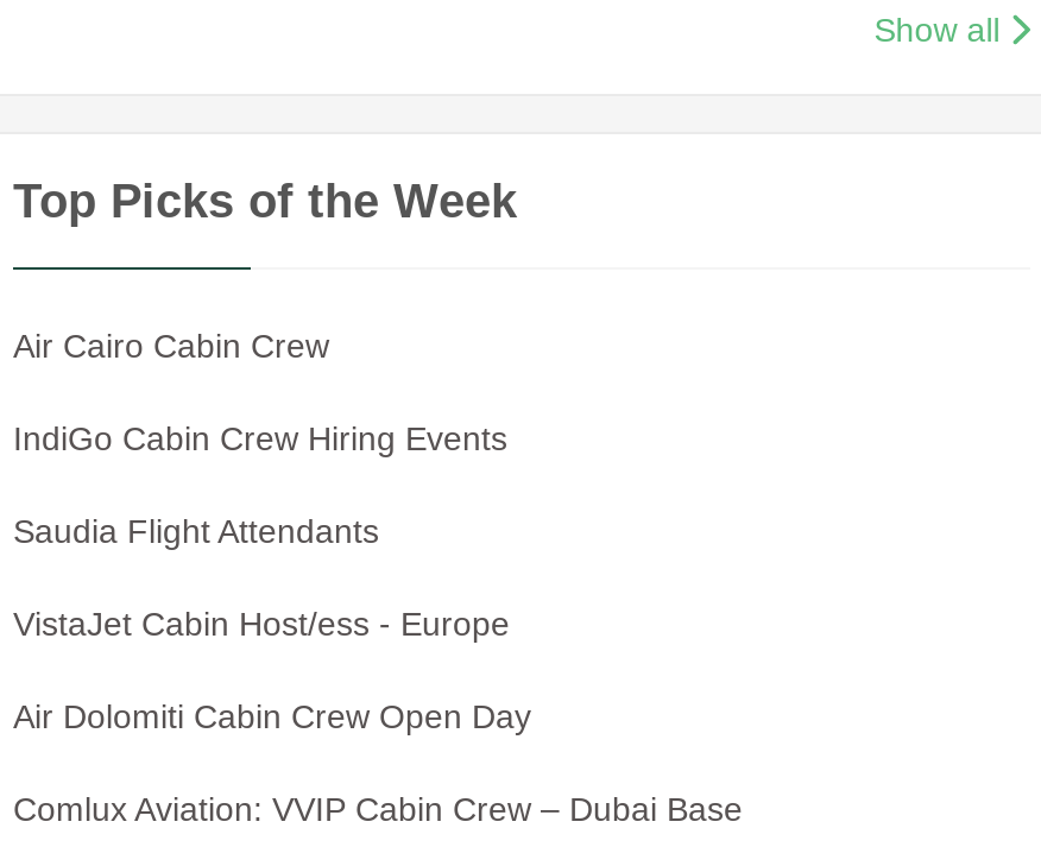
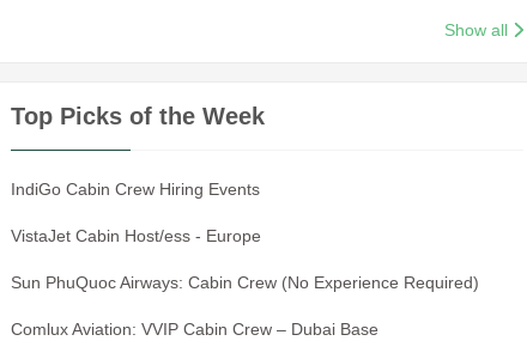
- Air Cairo Cabin Crew

- Saudia Flight Attendants

- Air Dolomiti Cabin Crew Open Day
+ Sun PhuQuoc Airways: Cabin Crew (No Experience Required)
